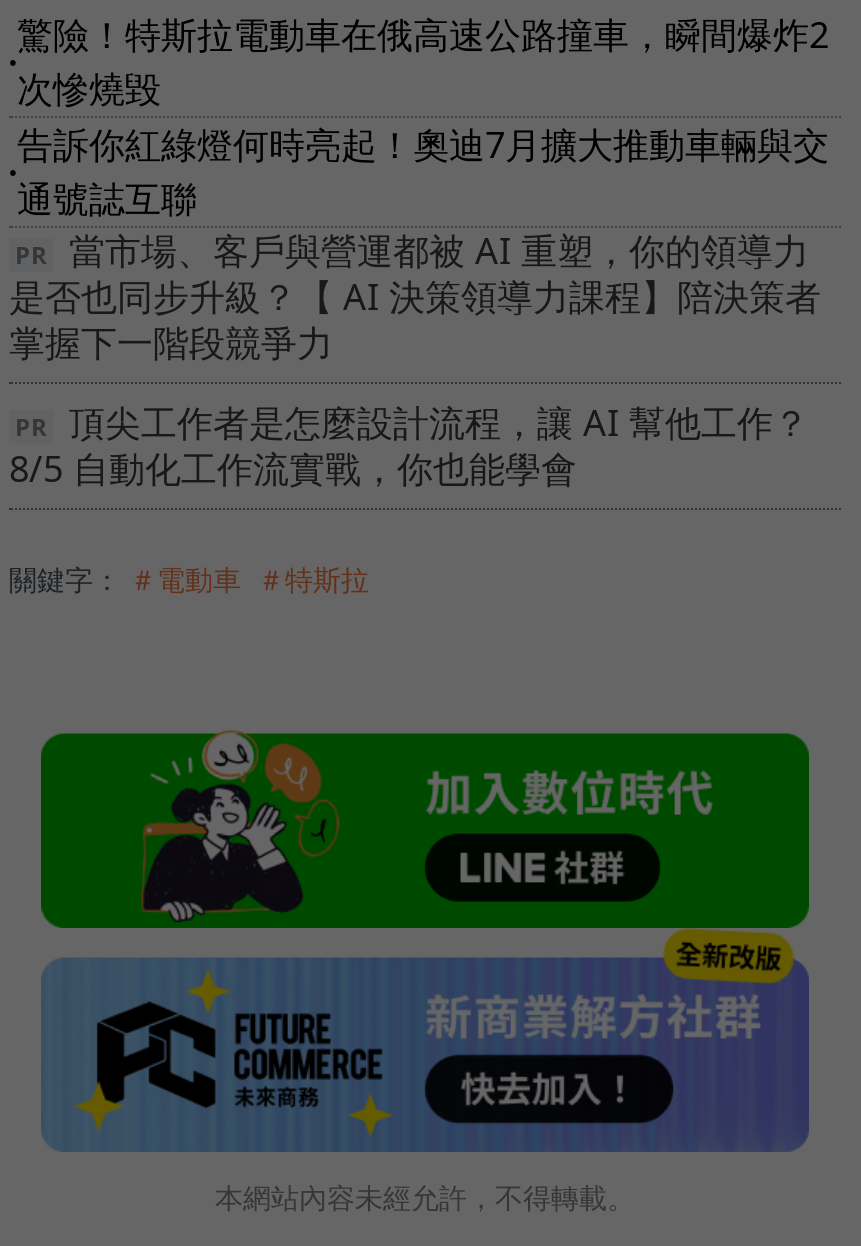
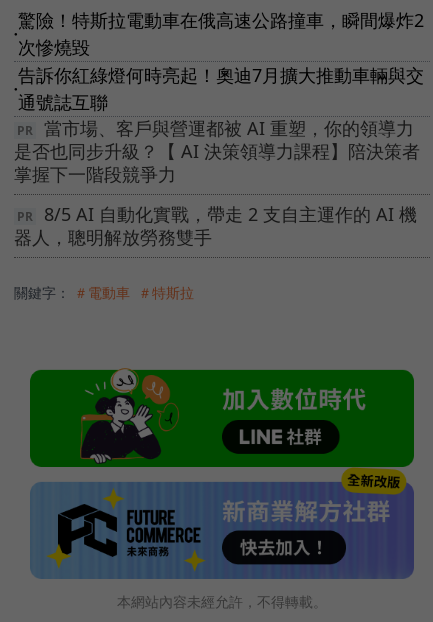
- 頂尖工作者是怎麼設計流程，讓 AI 幫他工作？
- 8/5 自動化工作流實戰，你也能學會
+ 8/5 AI 自動化實戰，帶走 2 支自主運作的 AI 機
+ 器人，聰明解放勞務雙手
